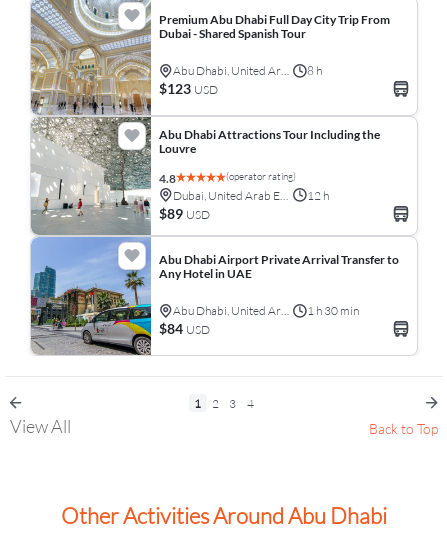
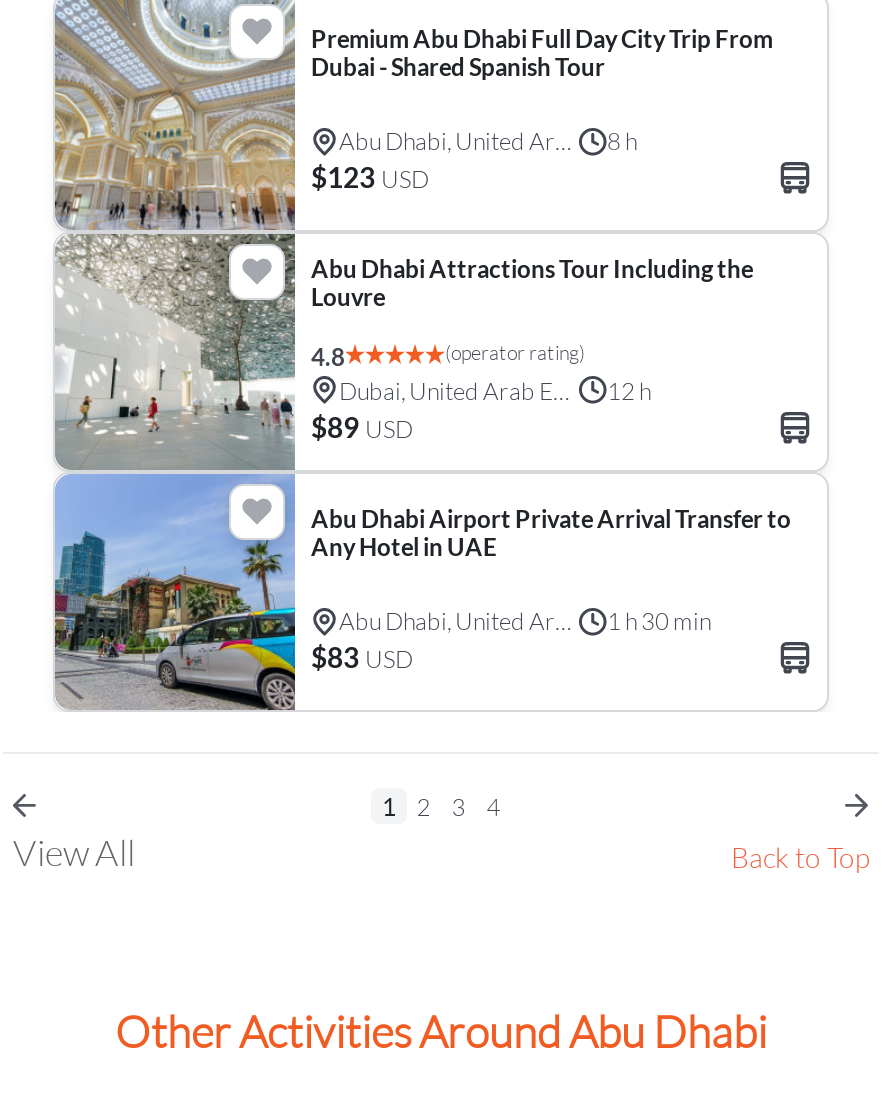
- $84 USD
+ $83 USD
